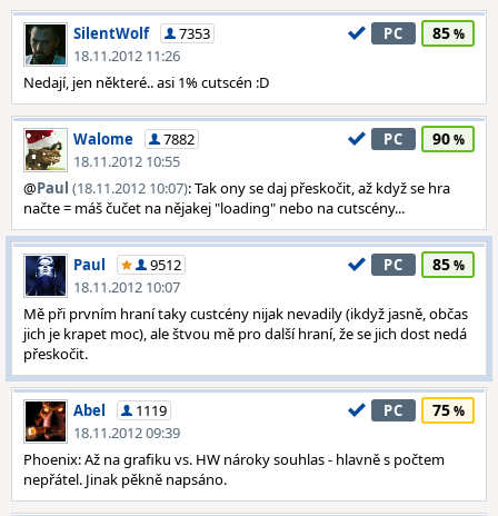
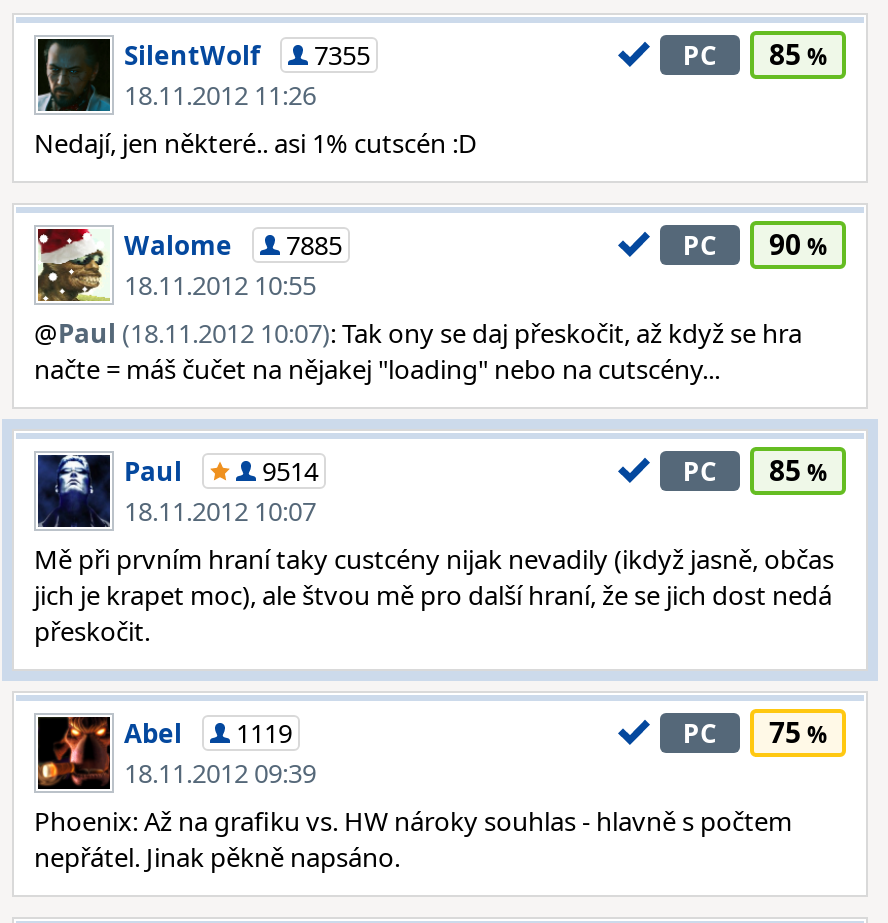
- SilentWolf 7353
+ SilentWolf 7355

- Walome 7882
+ Walome 7885

- 9512
+ 9514
